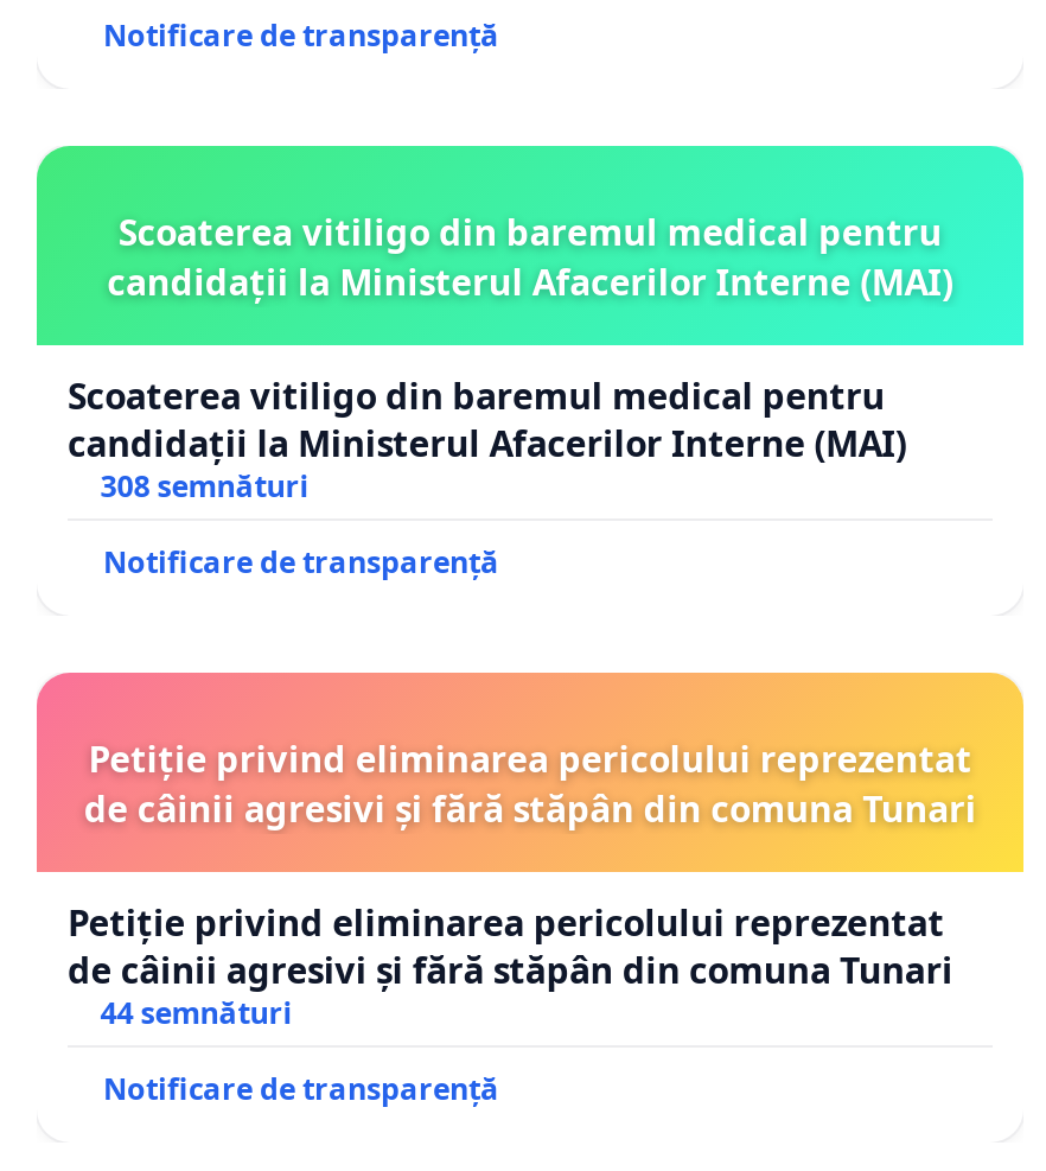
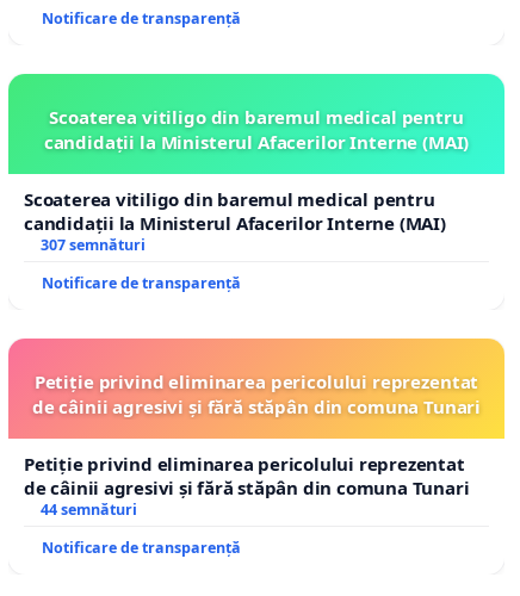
- 308 semnături
+ 307 semnături
